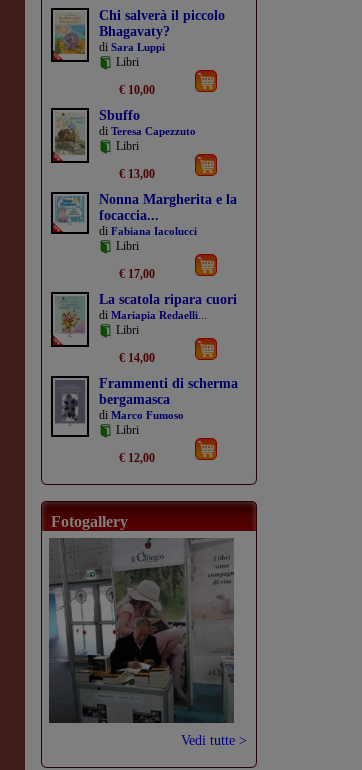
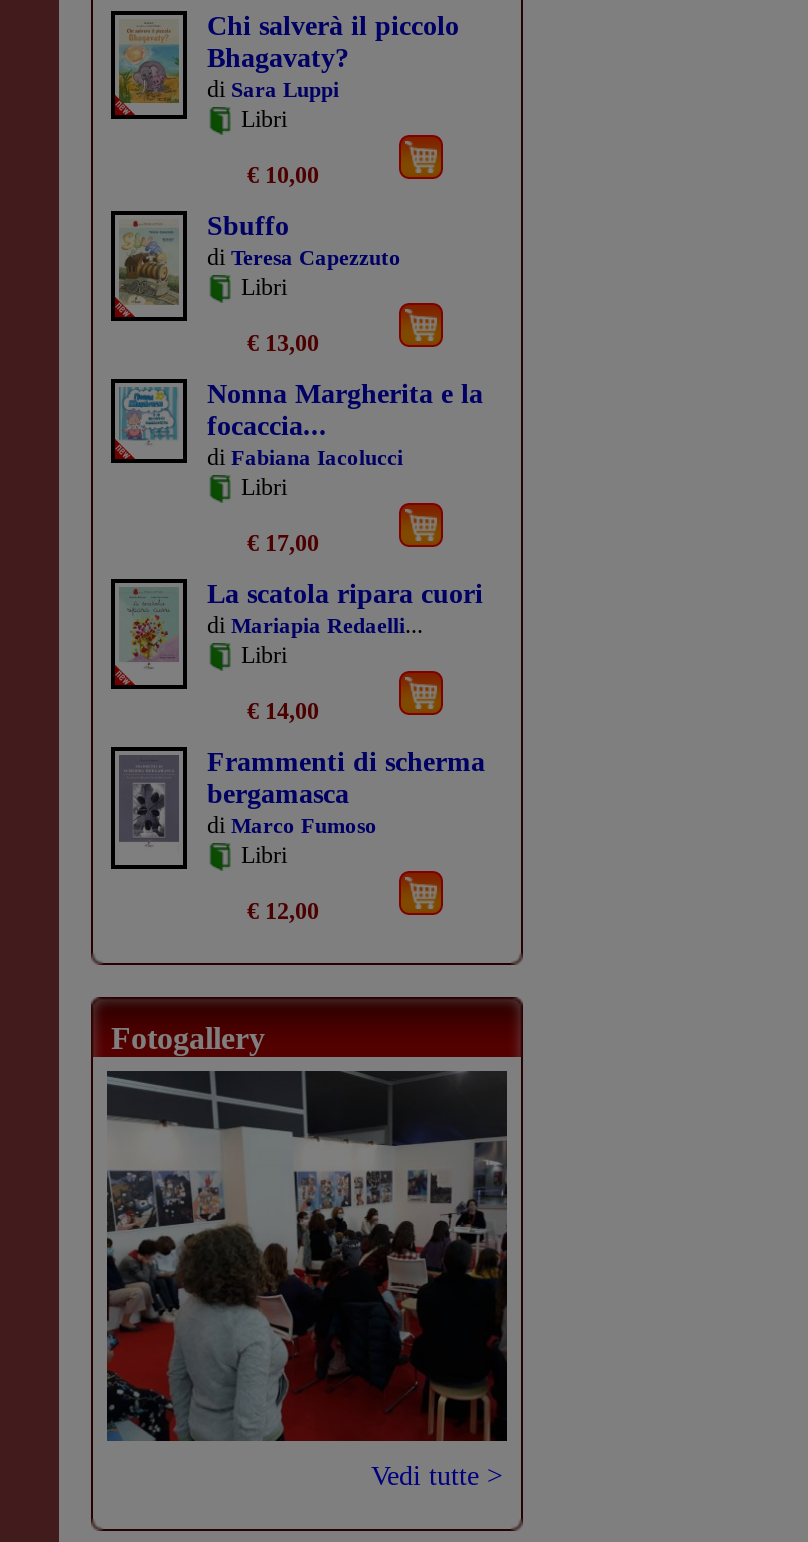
- [image]
+ [image]
